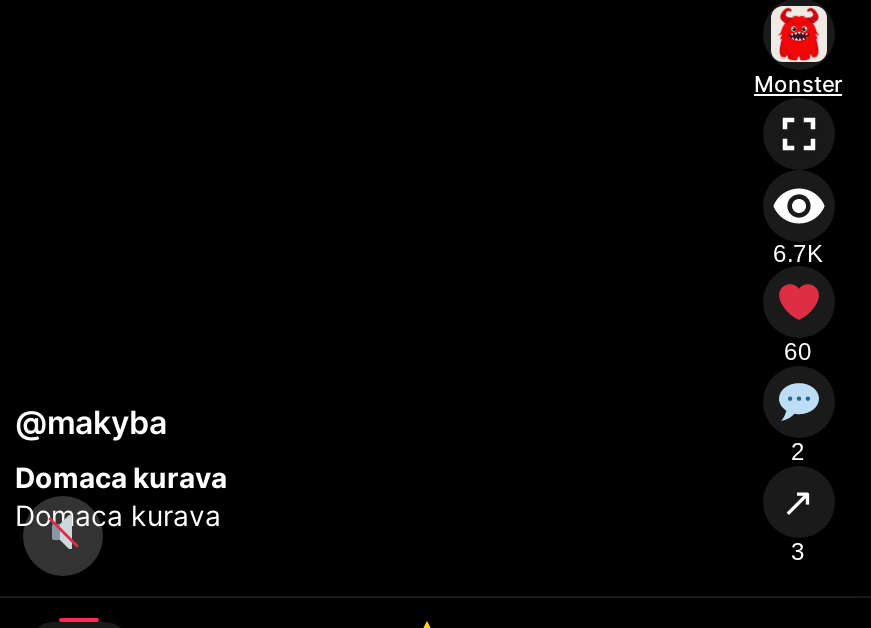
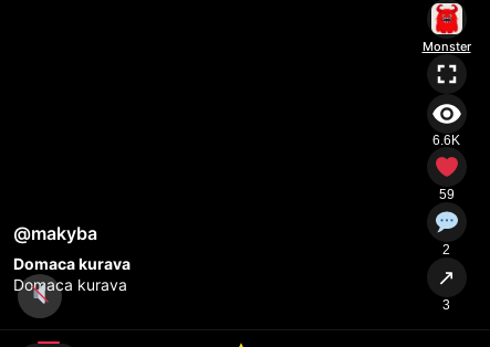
- 6.7K
+ 6.6K

- 60
+ 59
